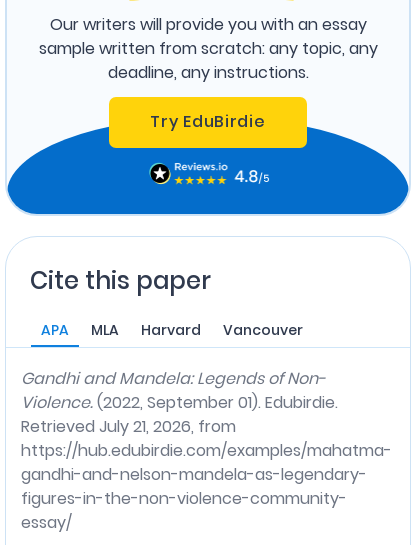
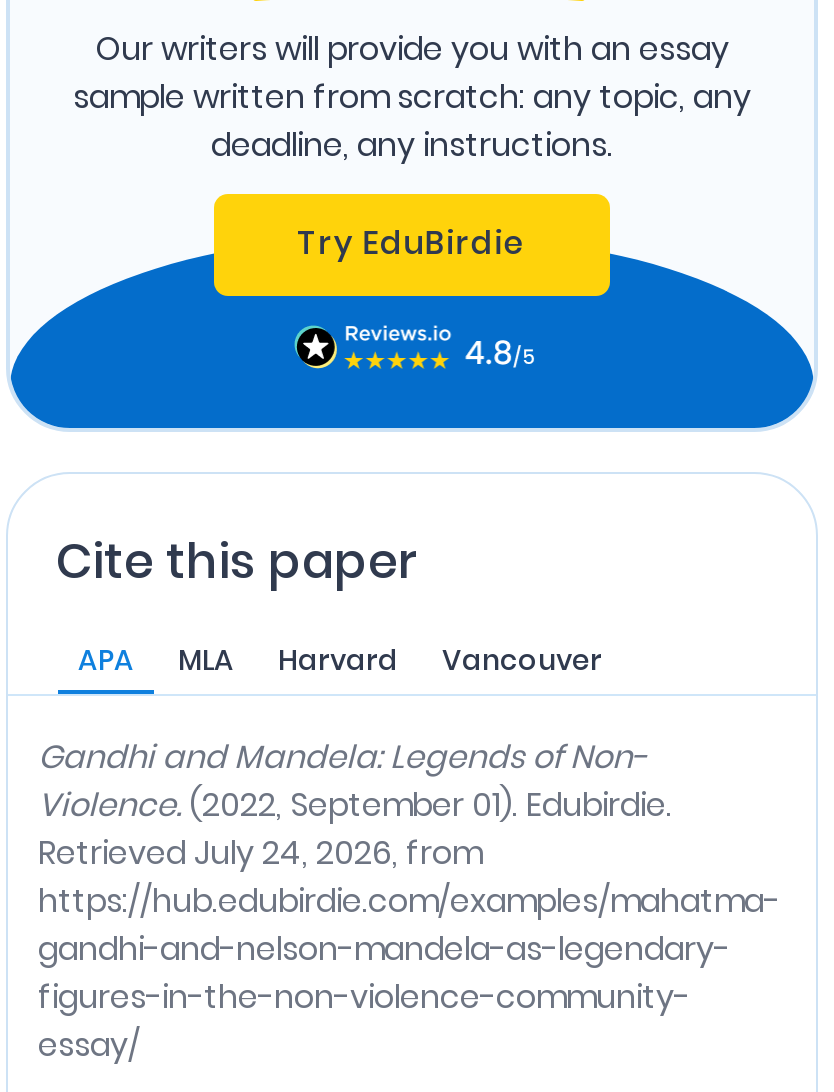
- Retrieved July 21, 2026, from
+ Retrieved July 24, 2026, from
